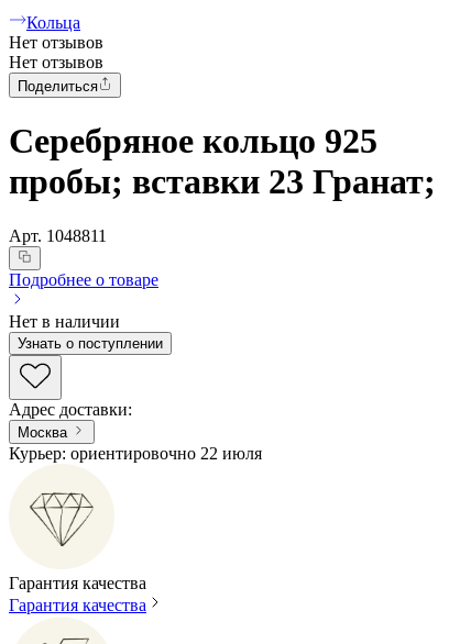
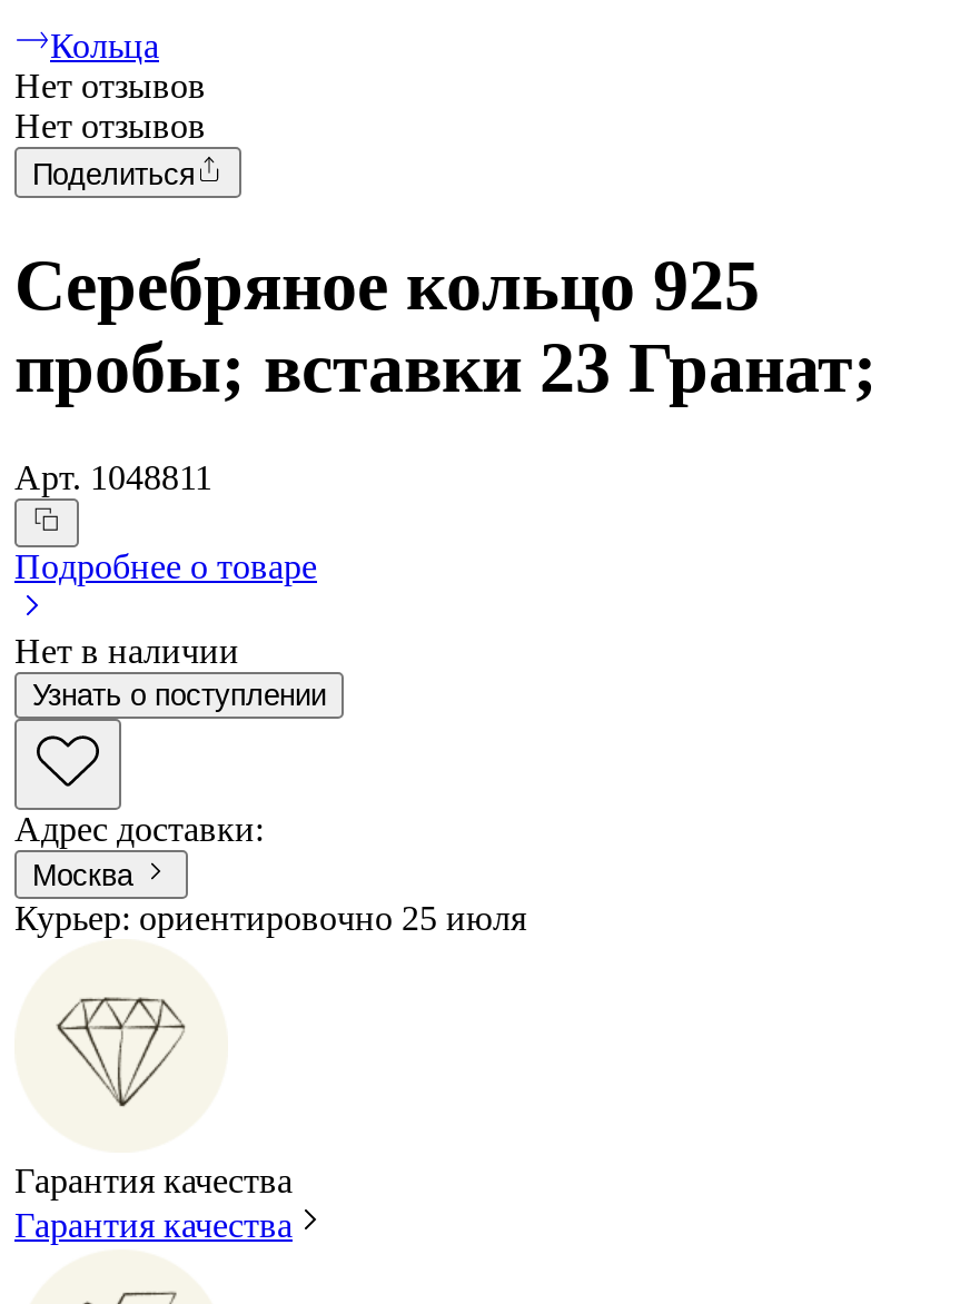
- Курьер: ориентировочно 22 июля
+ Курьер: ориентировочно 25 июля
